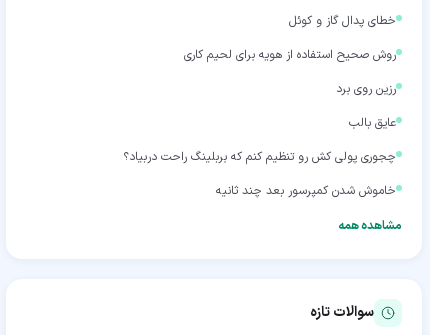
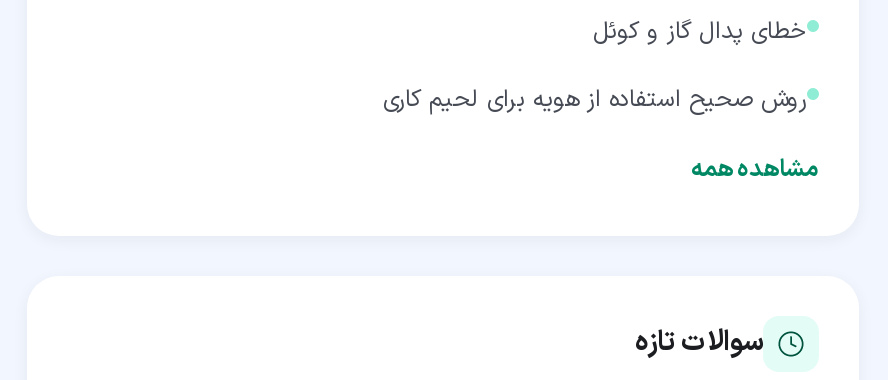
- رزین روی برد
- عایق بالب
- چجوری پولی کش رو تنظیم کنم که بربلینگ راحت دربیاد؟
- خاموش شدن کمپرسور بعد چند ثانیه
